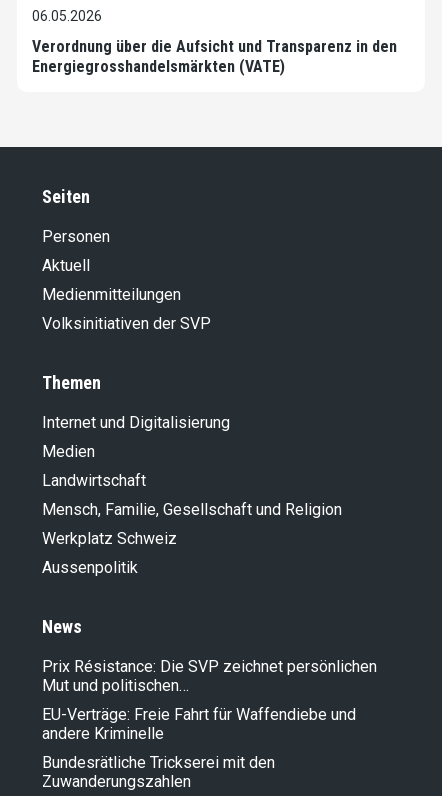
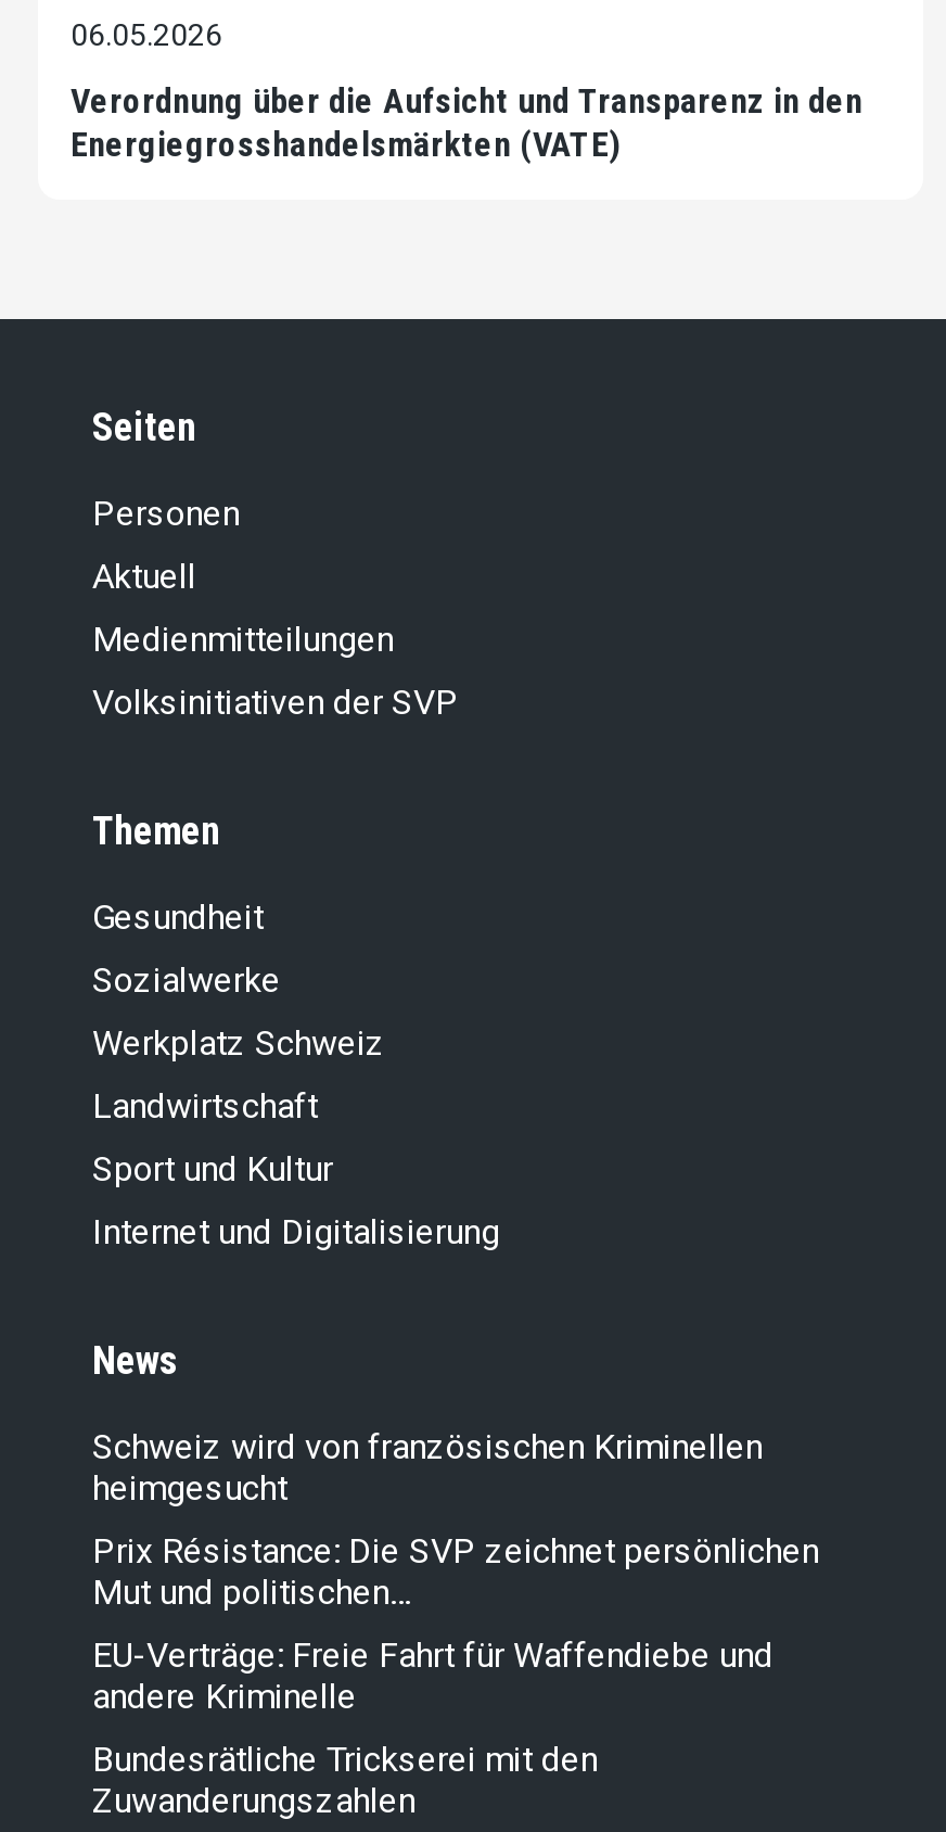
+ Gesundheit
+ Sozialwerke
+ Sport und Kultur

moved down: Internet und Digitalisierung

- Medien
- Mensch, Familie, Gesellschaft und Religion
- Aussenpolitik

moved up: Landwirtschaft

moved up: Werkplatz Schweiz

+ Schweiz wird von französischen Kriminellen
+ heimgesucht
